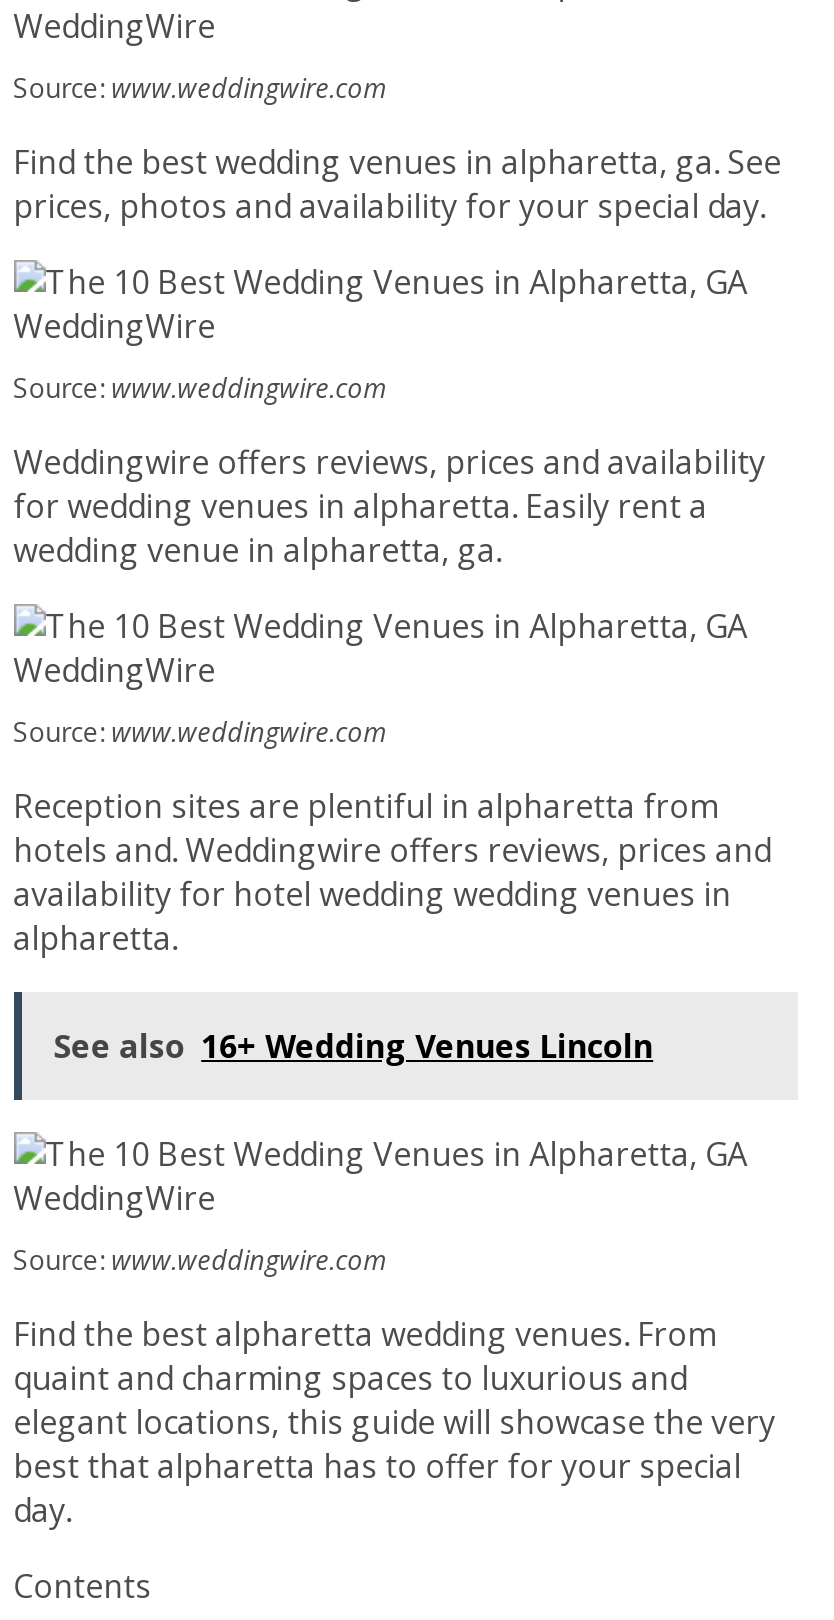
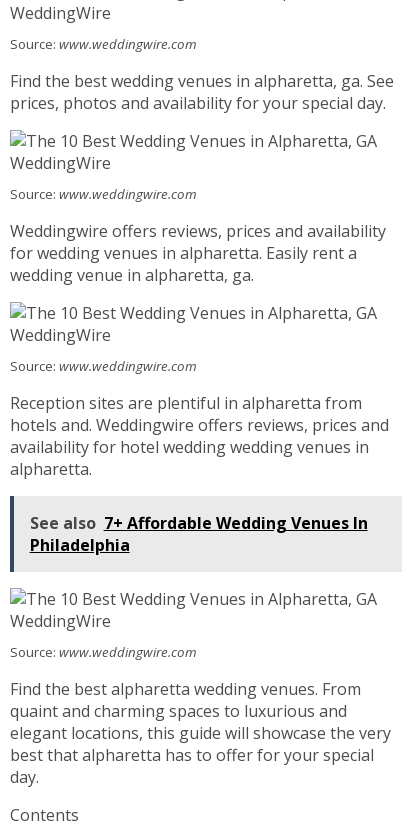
- See also 16+ Wedding Venues Lincoln
+ See also 7+ Affordable Wedding Venues In
+ Philadelphia
